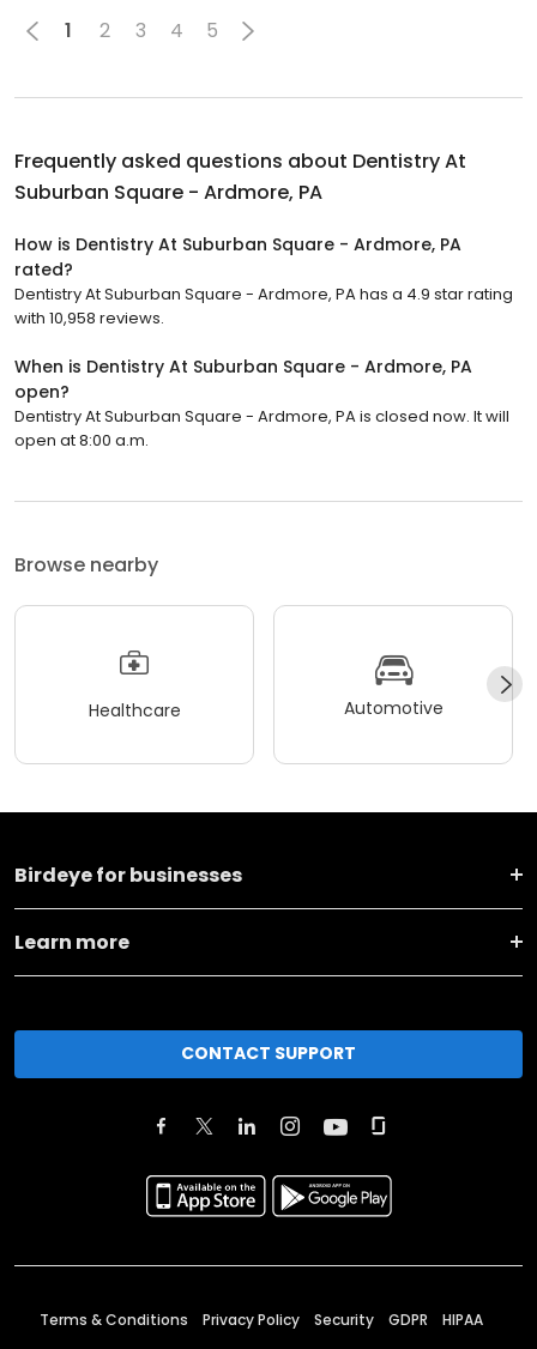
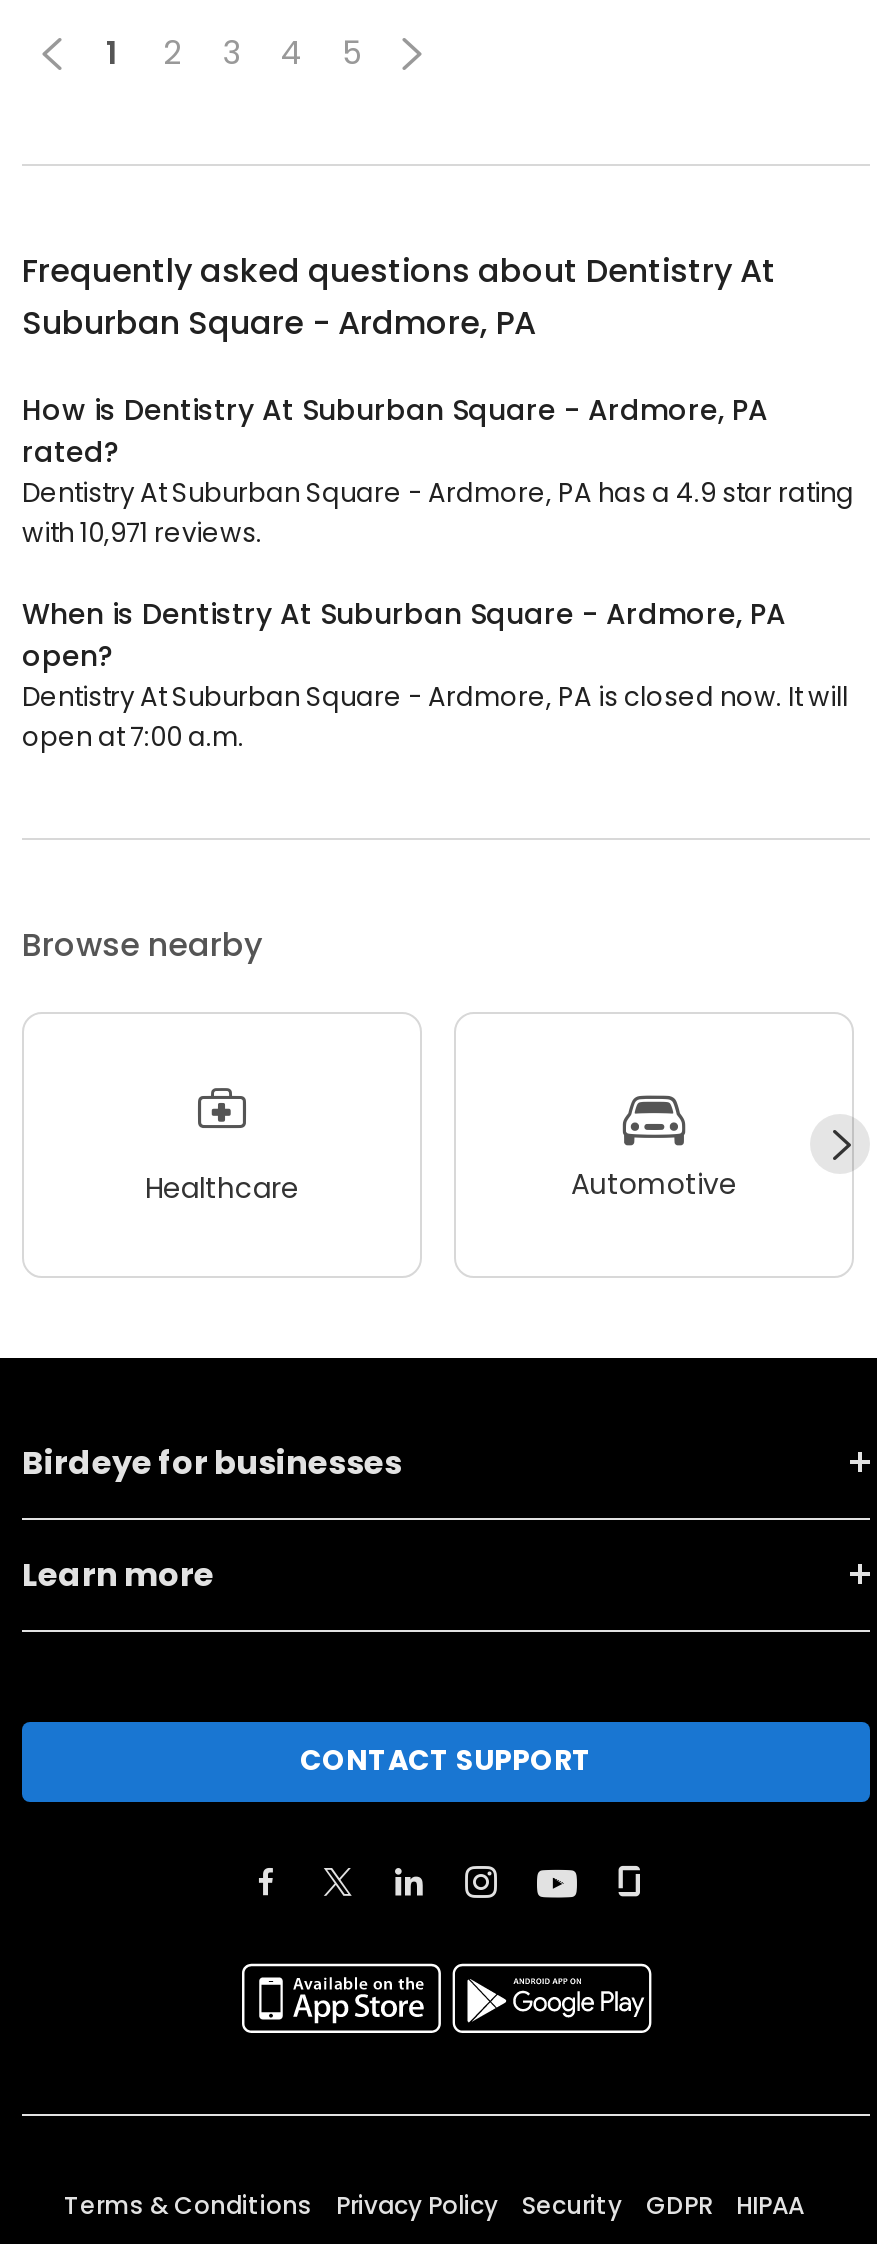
- with 10,958 reviews.
+ with 10,971 reviews.

- open at 8:00 a.m.
+ open at 7:00 a.m.
